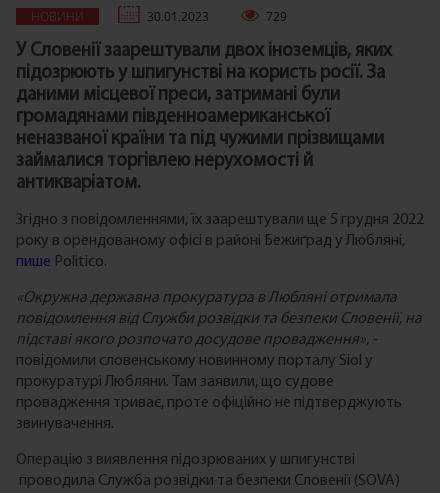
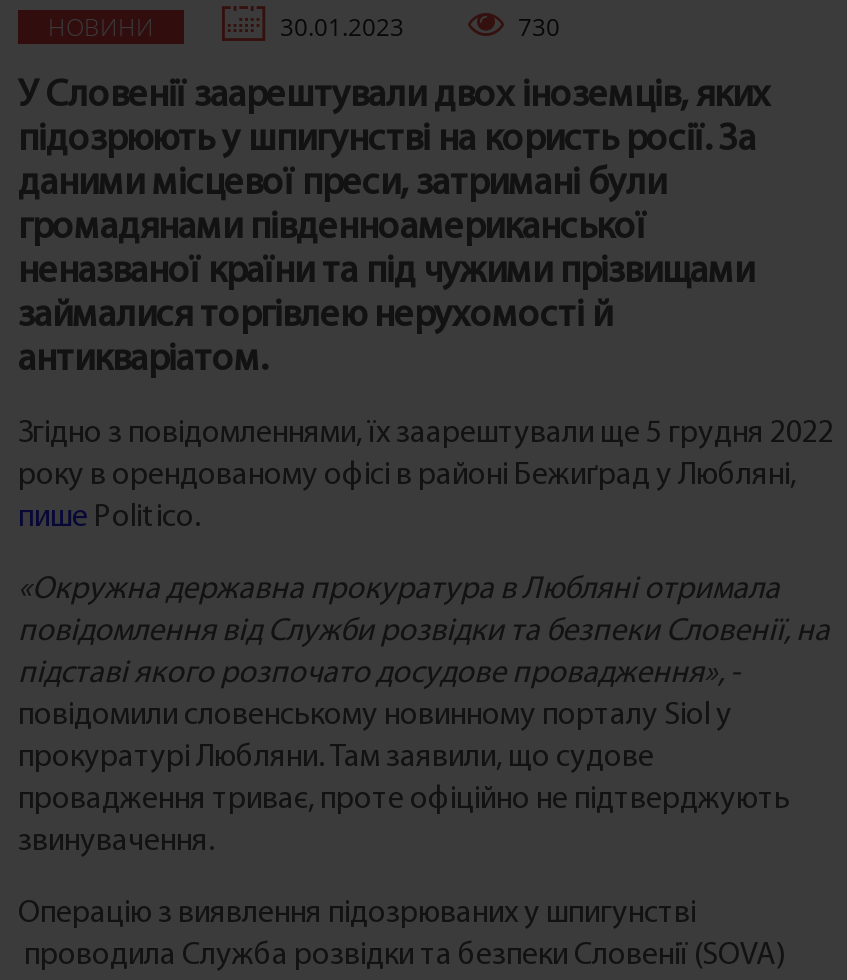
- 729
+ 730
